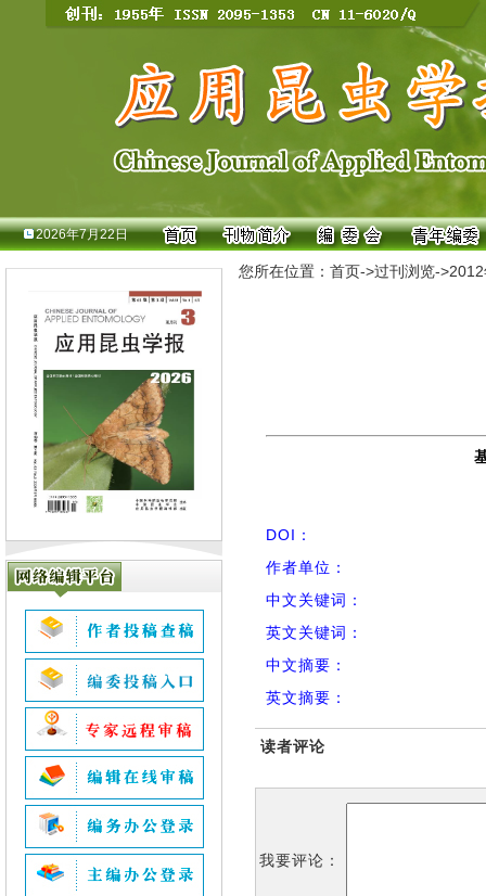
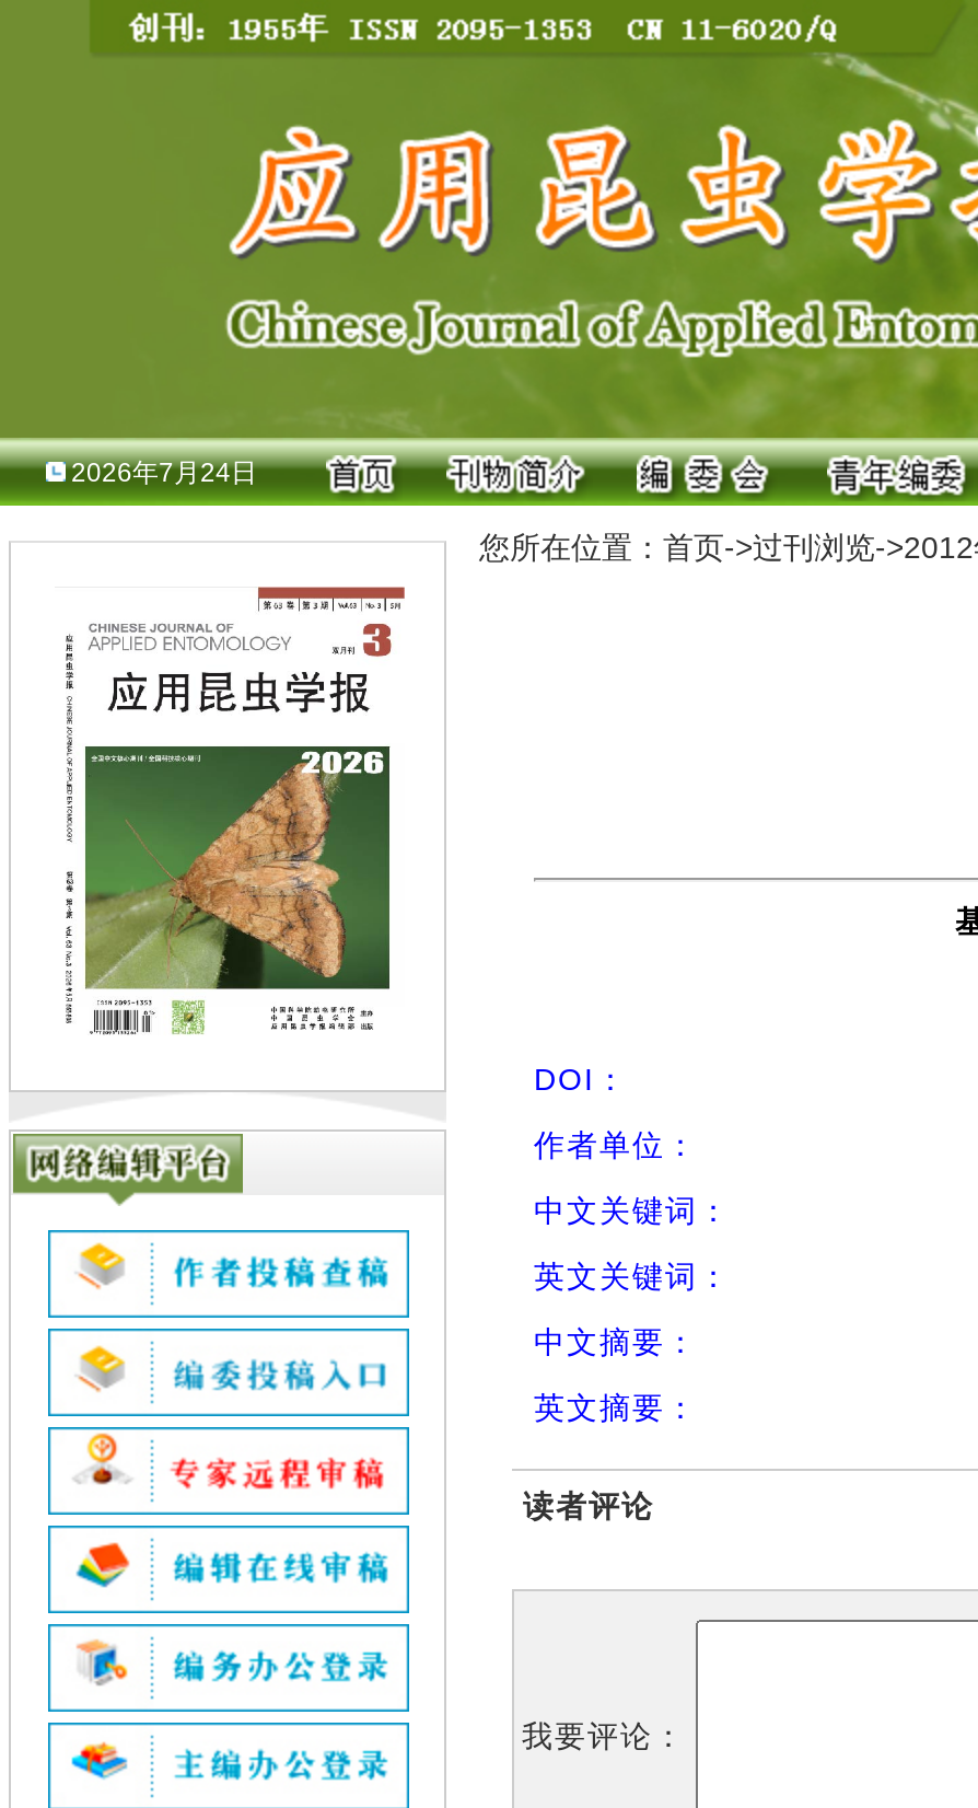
- 2026年7月22日
+ 2026年7月24日
